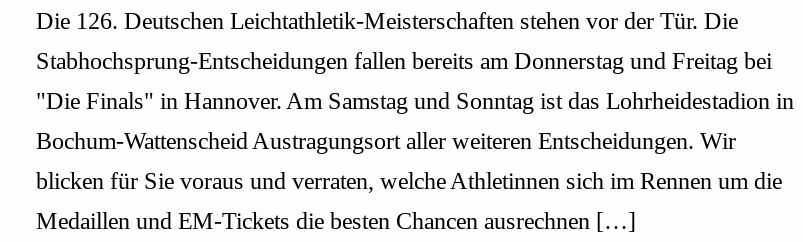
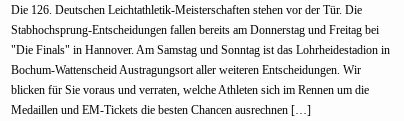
- blicken für Sie voraus und verraten, welche Athletinnen sich im Rennen um die
+ blicken für Sie voraus und verraten, welche Athleten sich im Rennen um die
